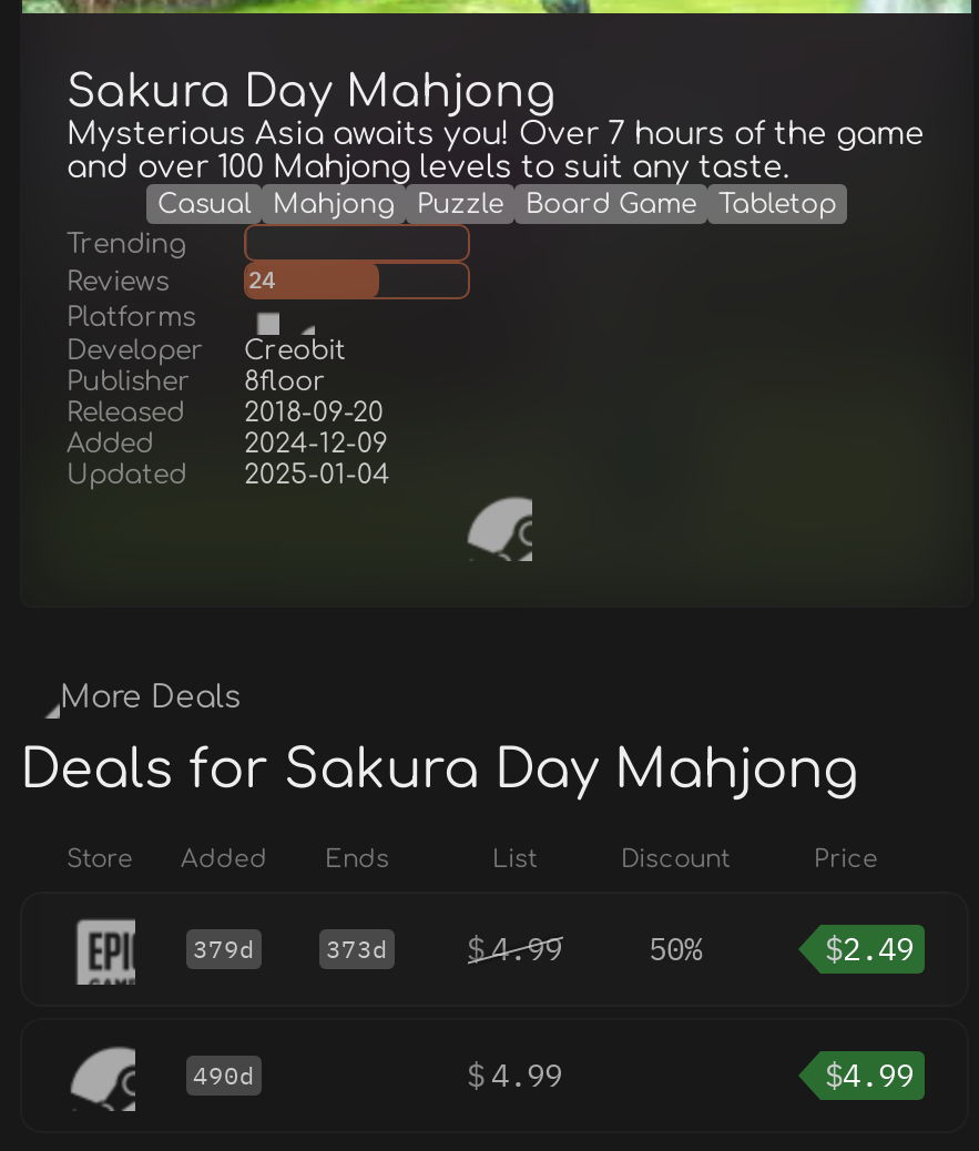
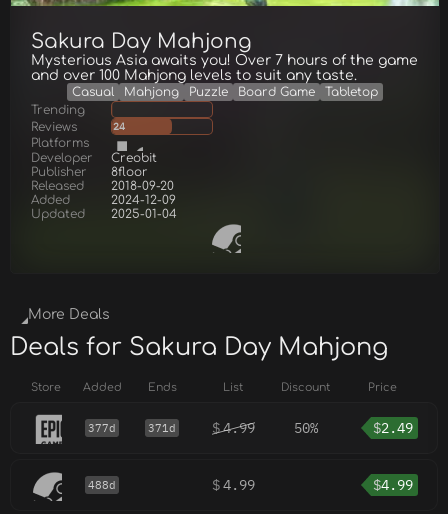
- 379d
- 373d
+ 377d
+ 371d

- 490d
+ 488d
